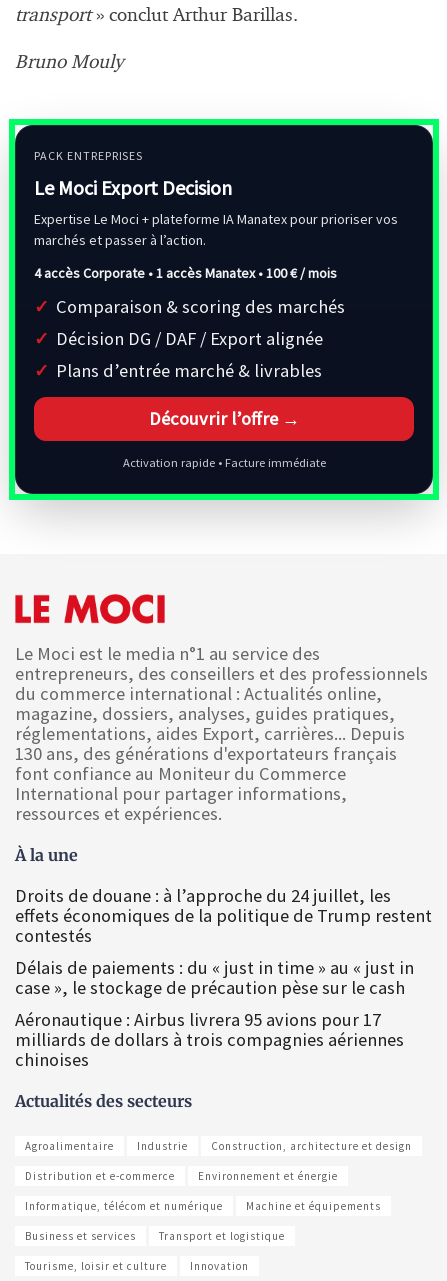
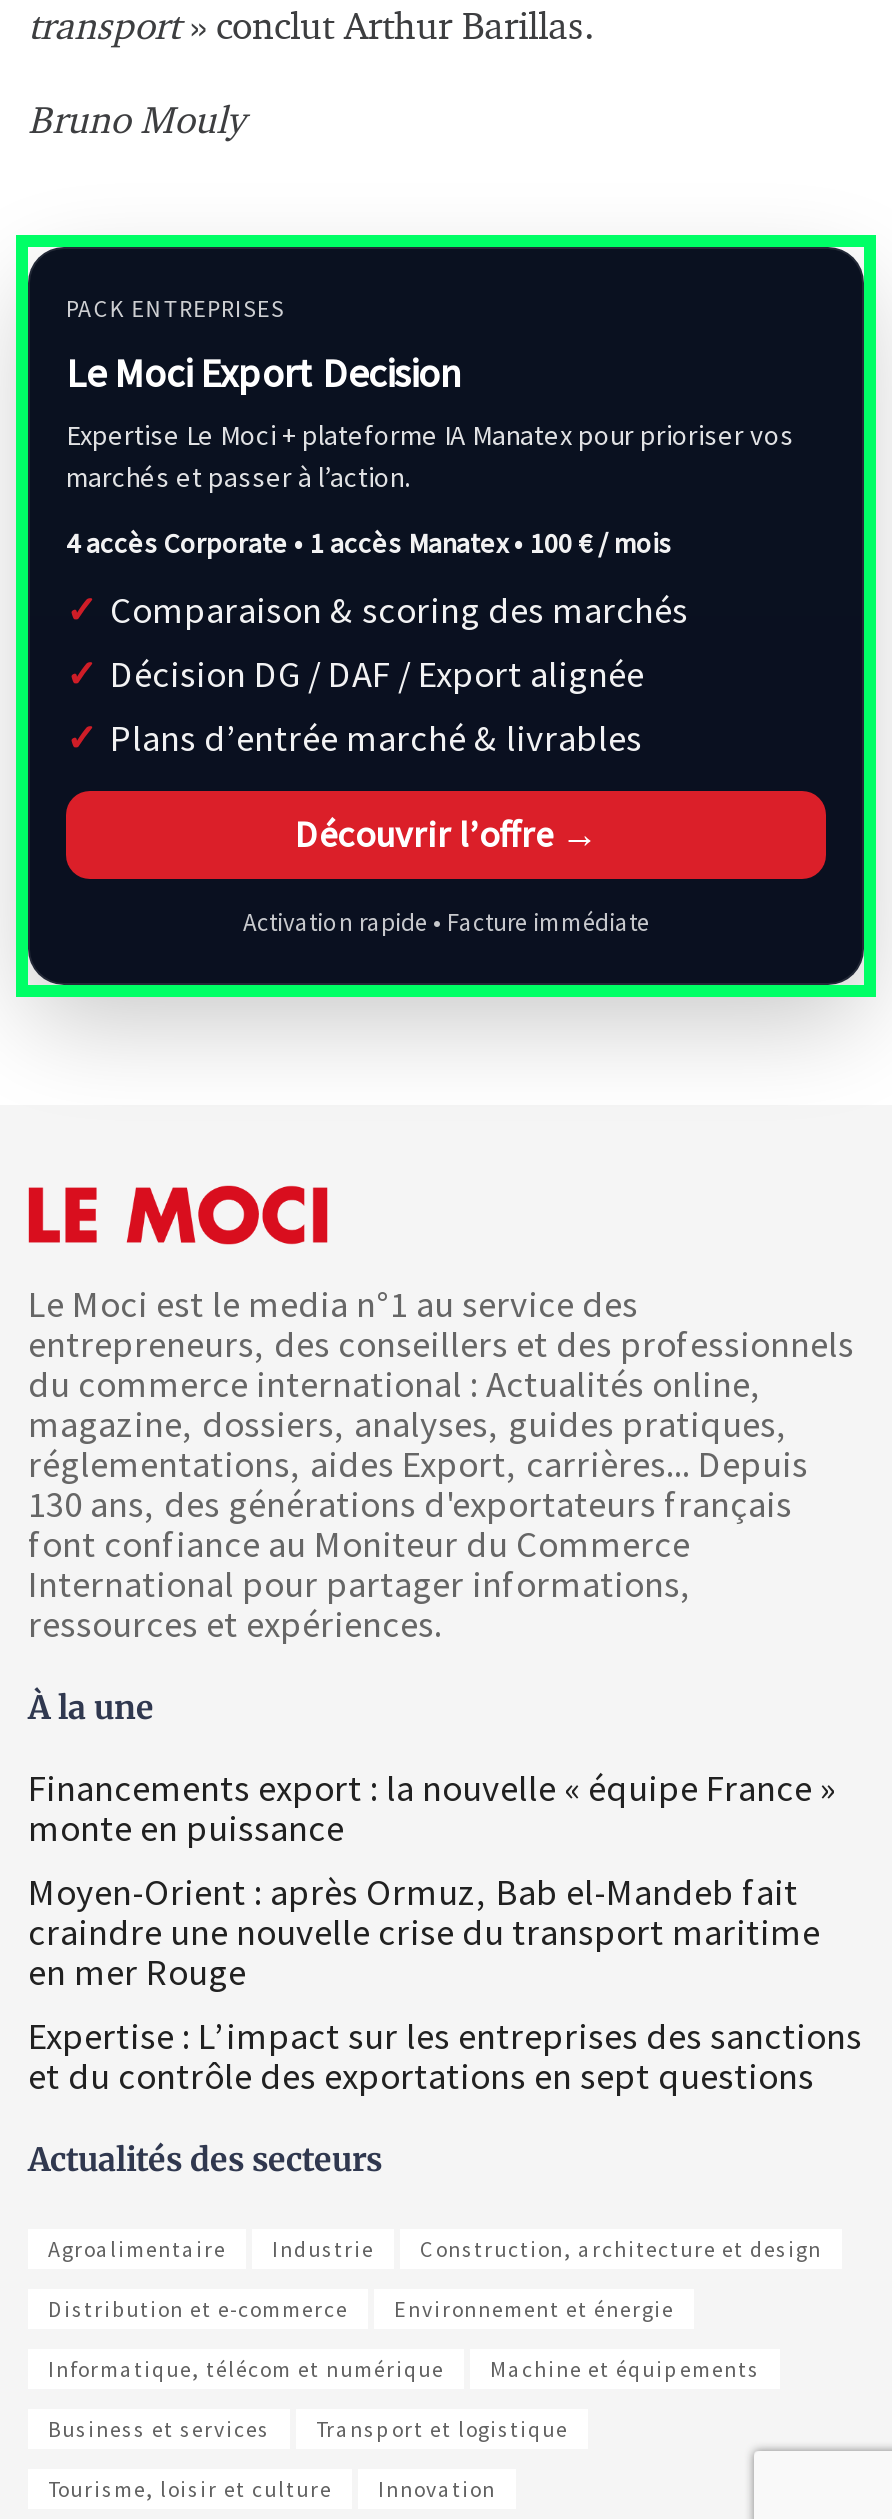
- Droits de douane : à l’approche du 24 juillet, les
- effets économiques de la politique de Trump restent
- contestés
- Délais de paiements : du « just in time » au « just in
- case », le stockage de précaution pèse sur le cash
- Aéronautique : Airbus livrera 95 avions pour 17
- milliards de dollars à trois compagnies aériennes
- chinoises
+ Financements export : la nouvelle « équipe France »
+ monte en puissance
+ Moyen-Orient : après Ormuz, Bab el-Mandeb fait
+ craindre une nouvelle crise du transport maritime
+ en mer Rouge
+ Expertise : L’impact sur les entreprises des sanctions
+ et du contrôle des exportations en sept questions
